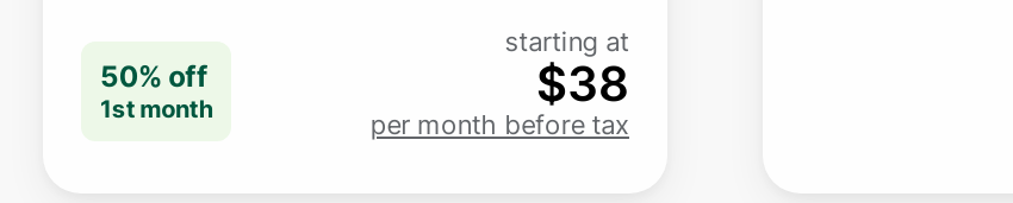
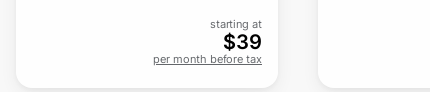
- 50% off
- 1st month

- $38
+ $39
